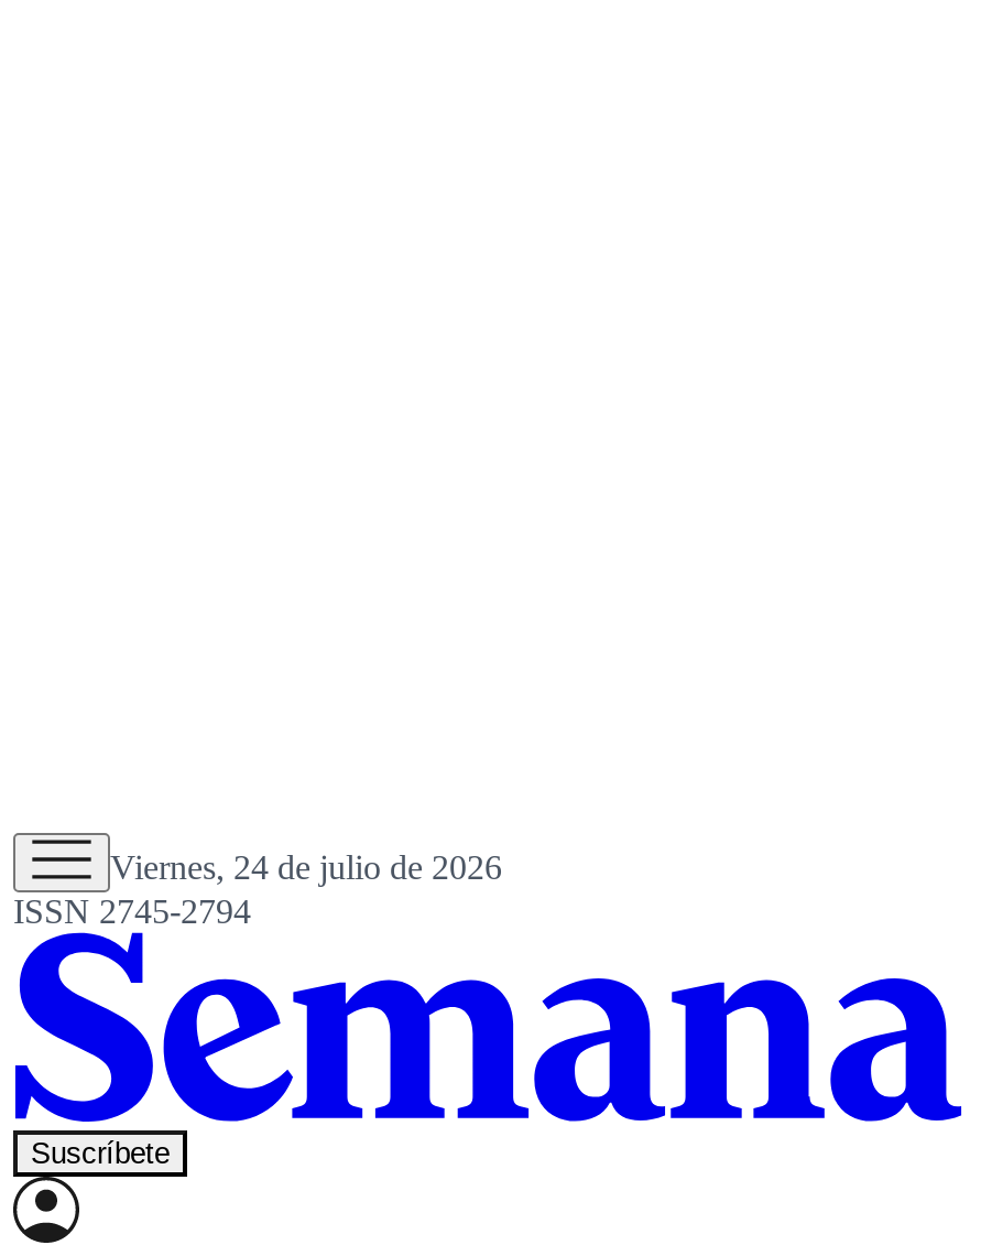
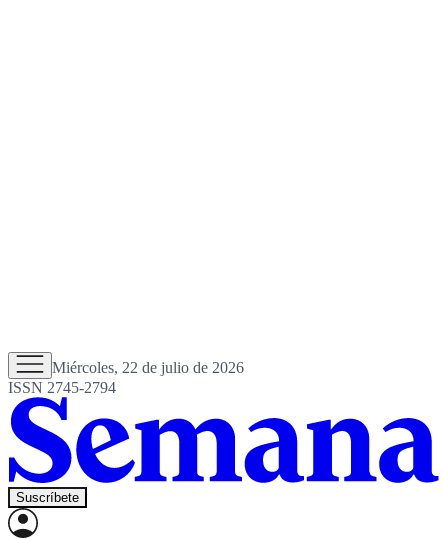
- Viernes, 24 de julio de 2026
+ Miércoles, 22 de julio de 2026
